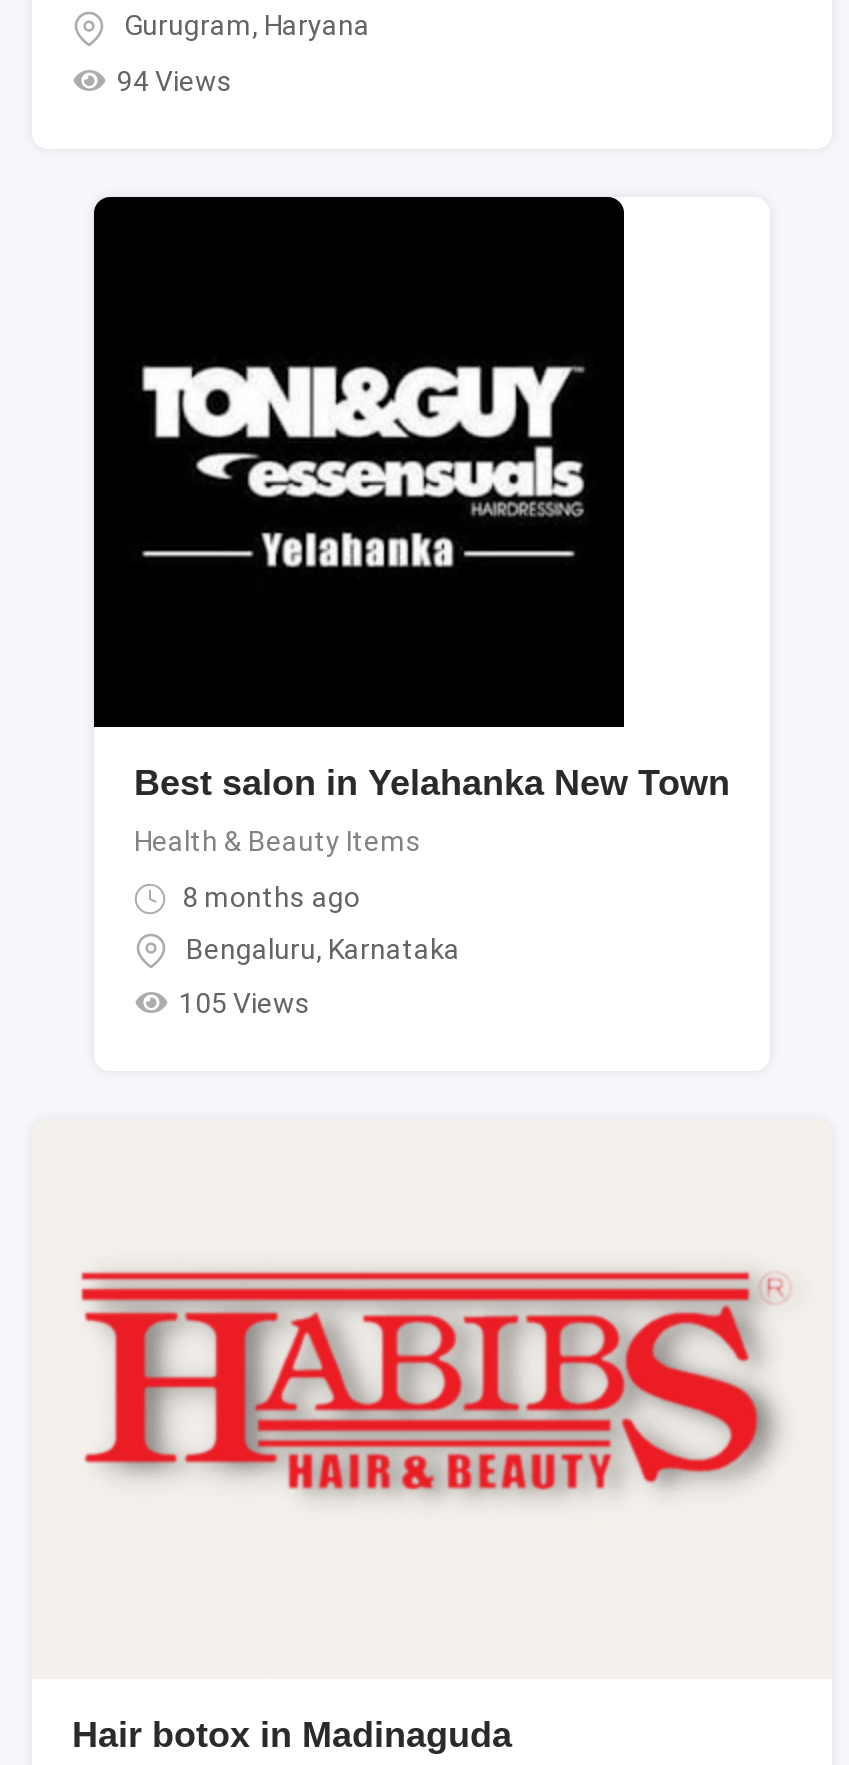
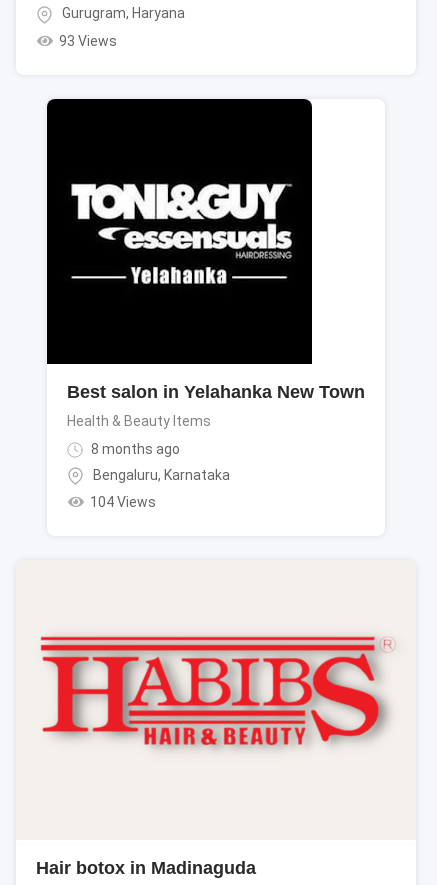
- 94 Views
+ 93 Views

- 105 Views
+ 104 Views
